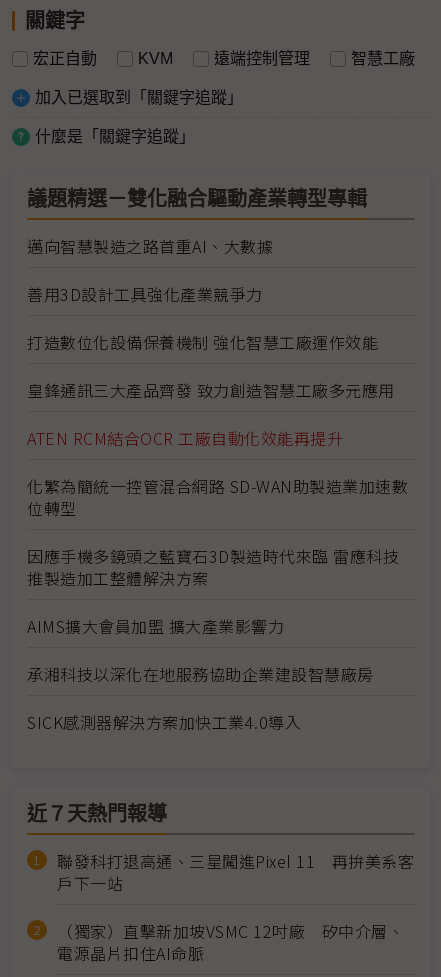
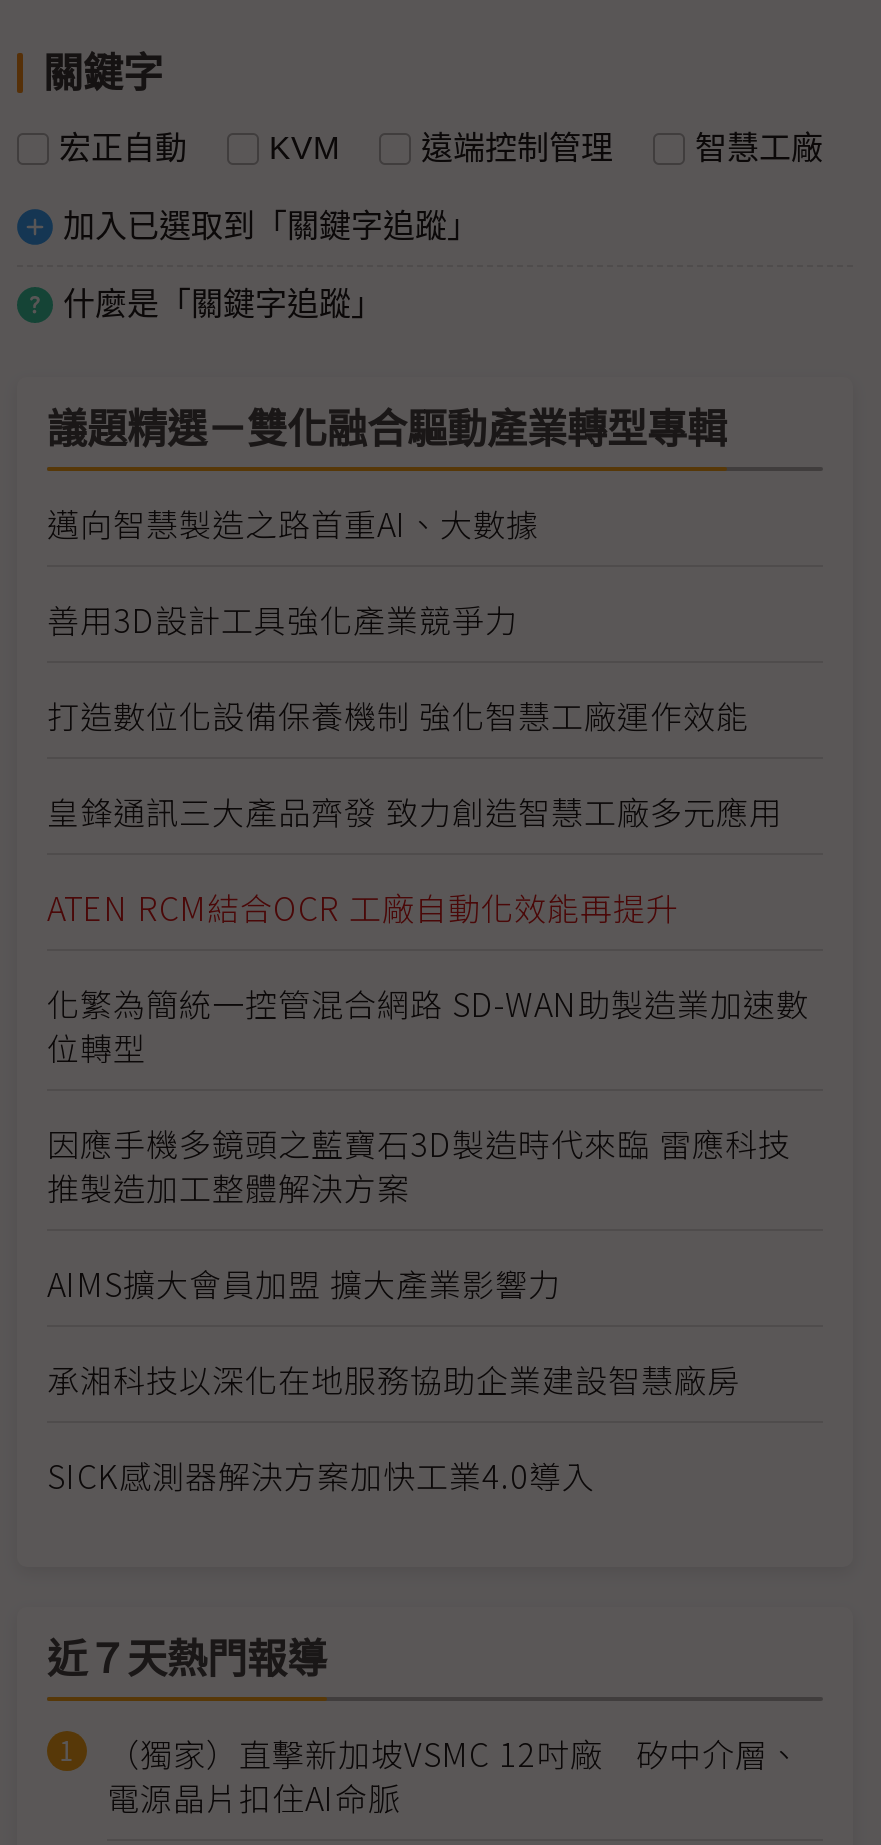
- 聯發科打退高通、三星闖進Pixel 11 再拚美系客
- 戶下一站
